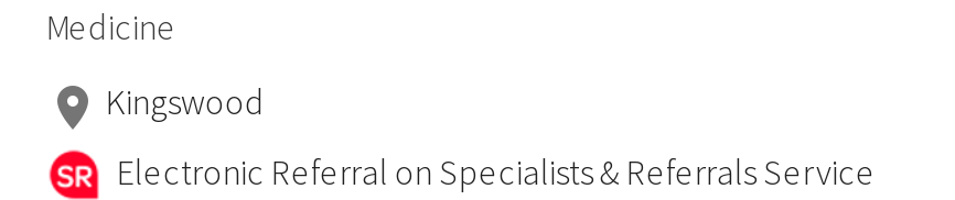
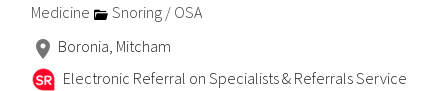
- Kingswood
+ Snoring / OSA
+ Boronia, Mitcham
